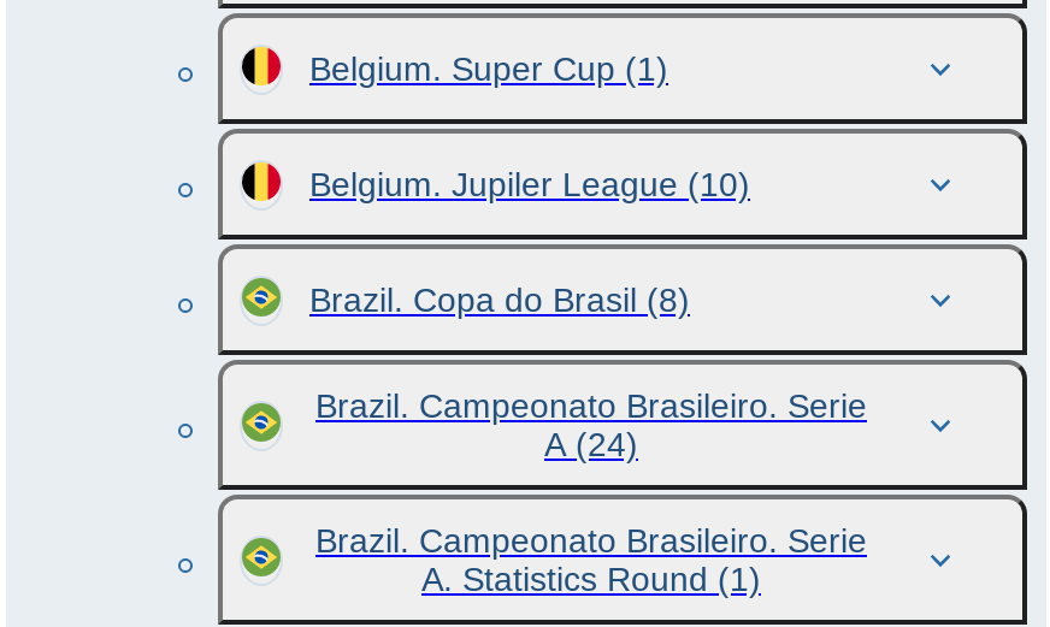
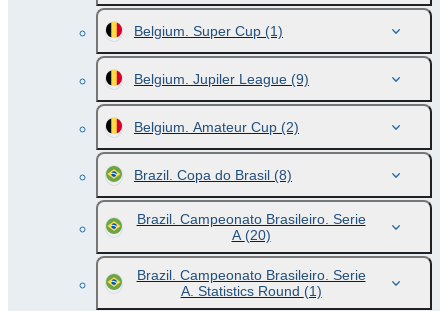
- Belgium. Jupiler League (10)
+ Belgium. Jupiler League (9)
+ Belgium. Amateur Cup (2)

- A (24)
+ A (20)
